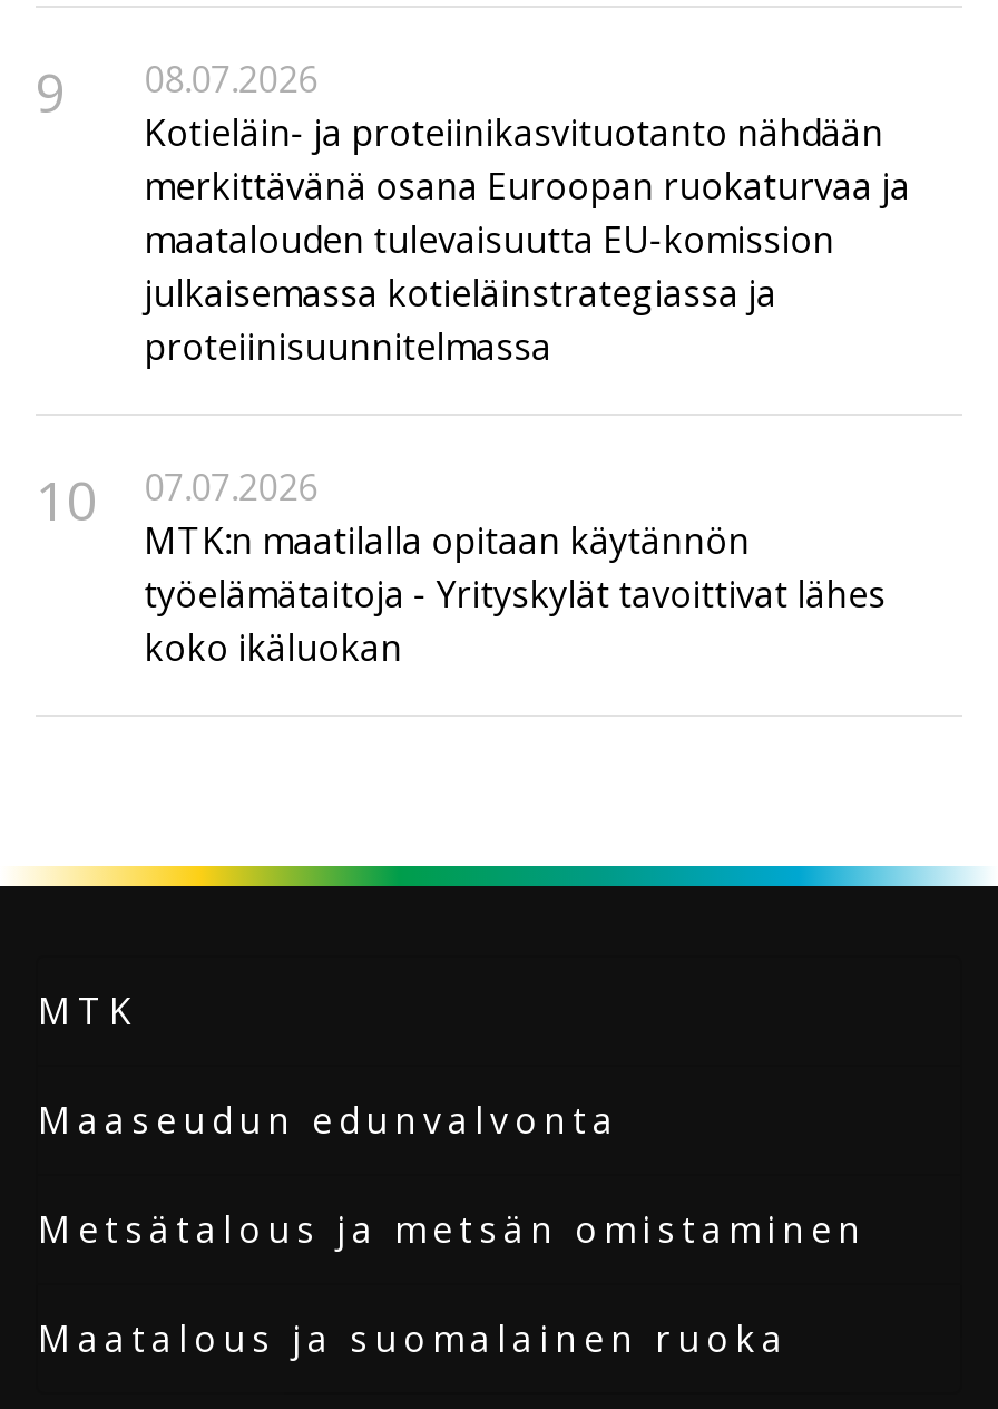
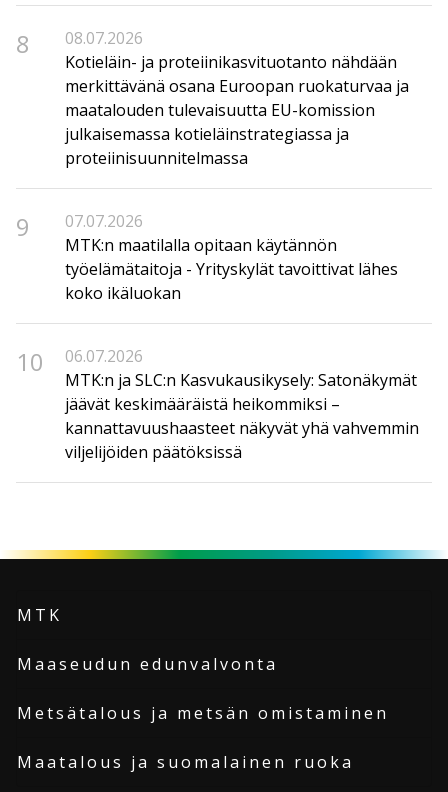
- 9 08.07.2026
+ 8 08.07.2026

- 10 07.07.2026
+ 9 07.07.2026

+ 10
+ 06.07.2026
+ MTK:n ja SLC:n Kasvukausikysely: Satonäkymät
+ jäävät keskimääräistä heikommiksi –
+ kannattavuushaasteet näkyvät yhä vahvemmin
+ viljelijöiden päätöksissä
